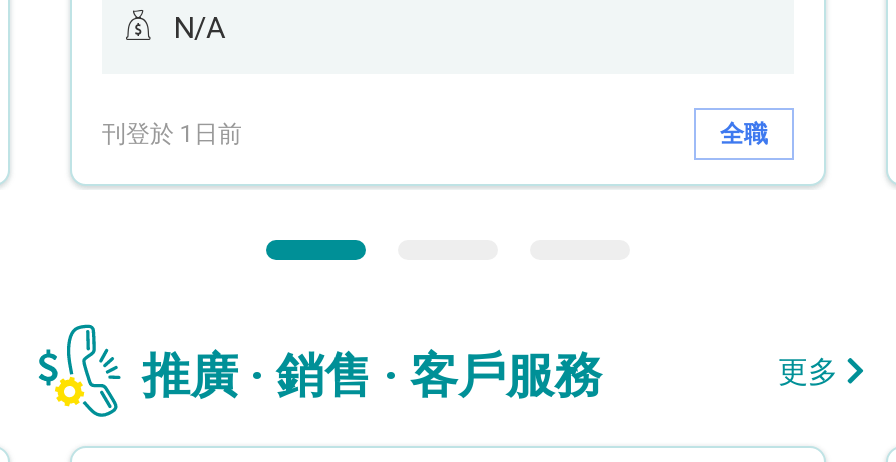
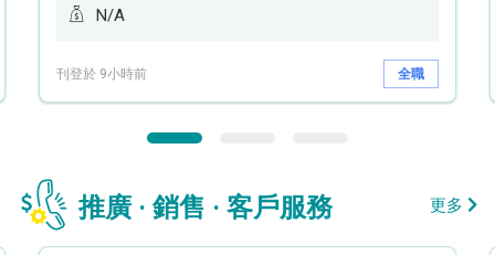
- 刊登於 1日前
+ 刊登於 9小時前
